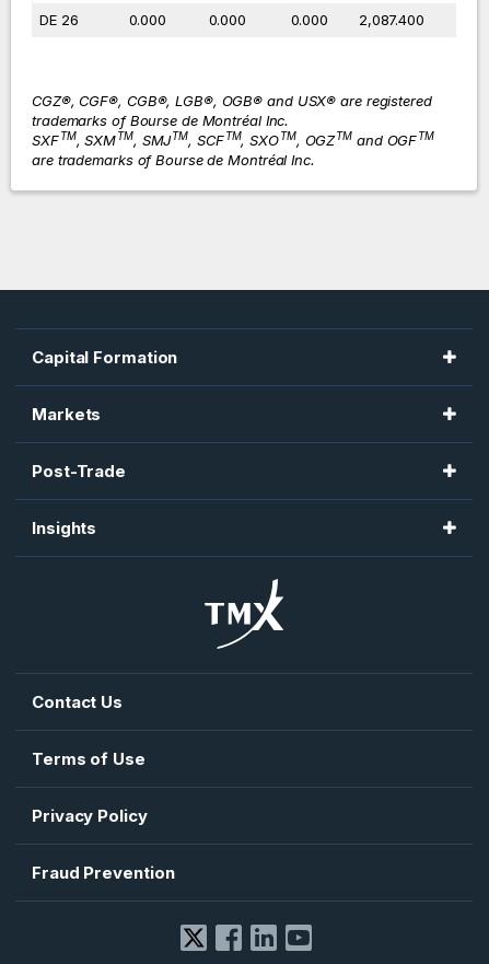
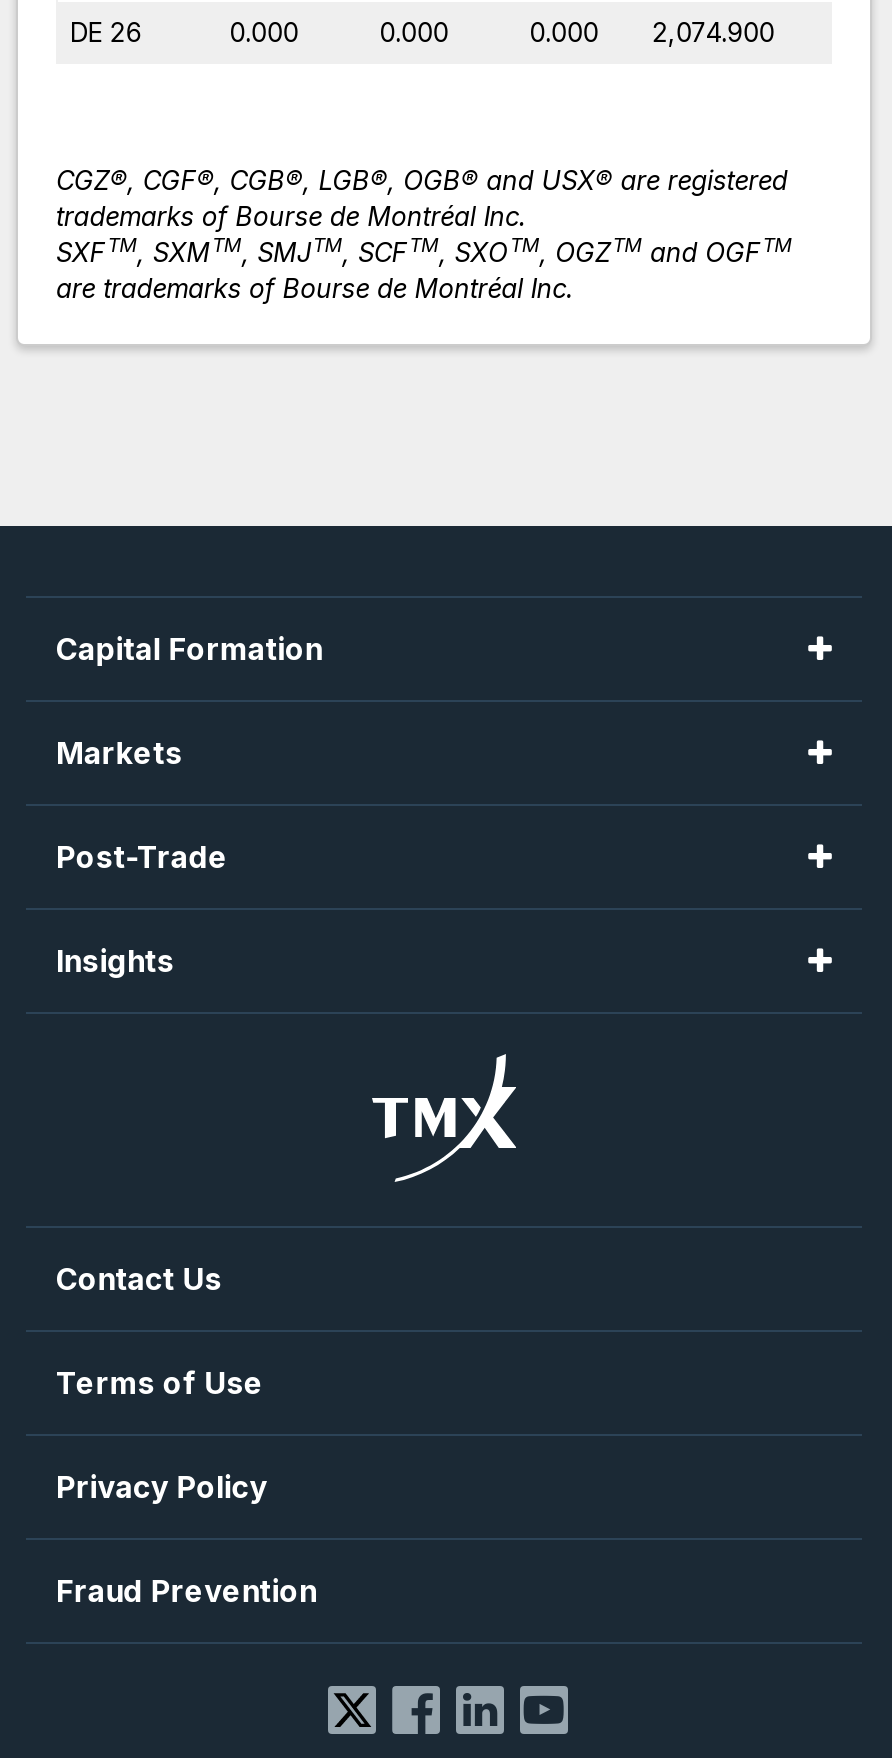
- 0.000 2,087.400
+ 0.000 2,074.900
